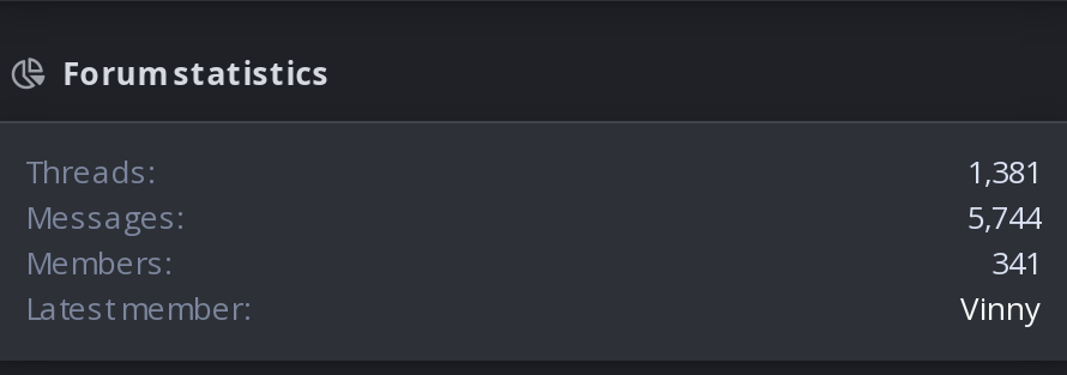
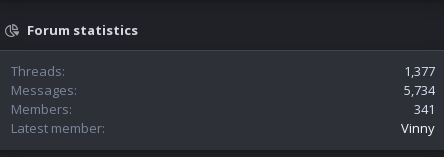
- 1,381
+ 1,377

- 5,744
+ 5,734
